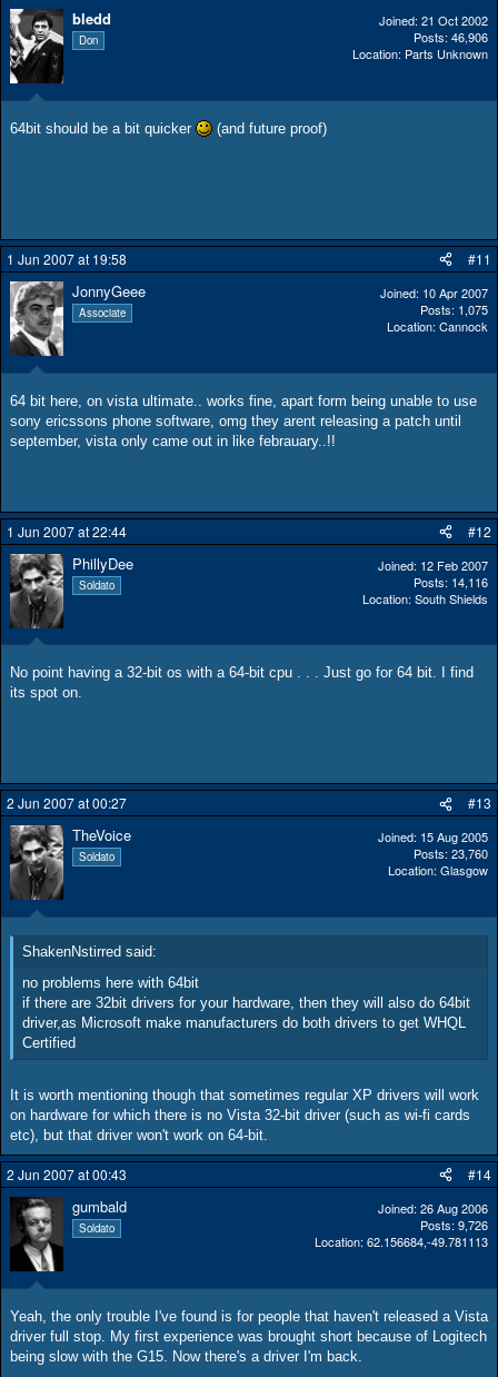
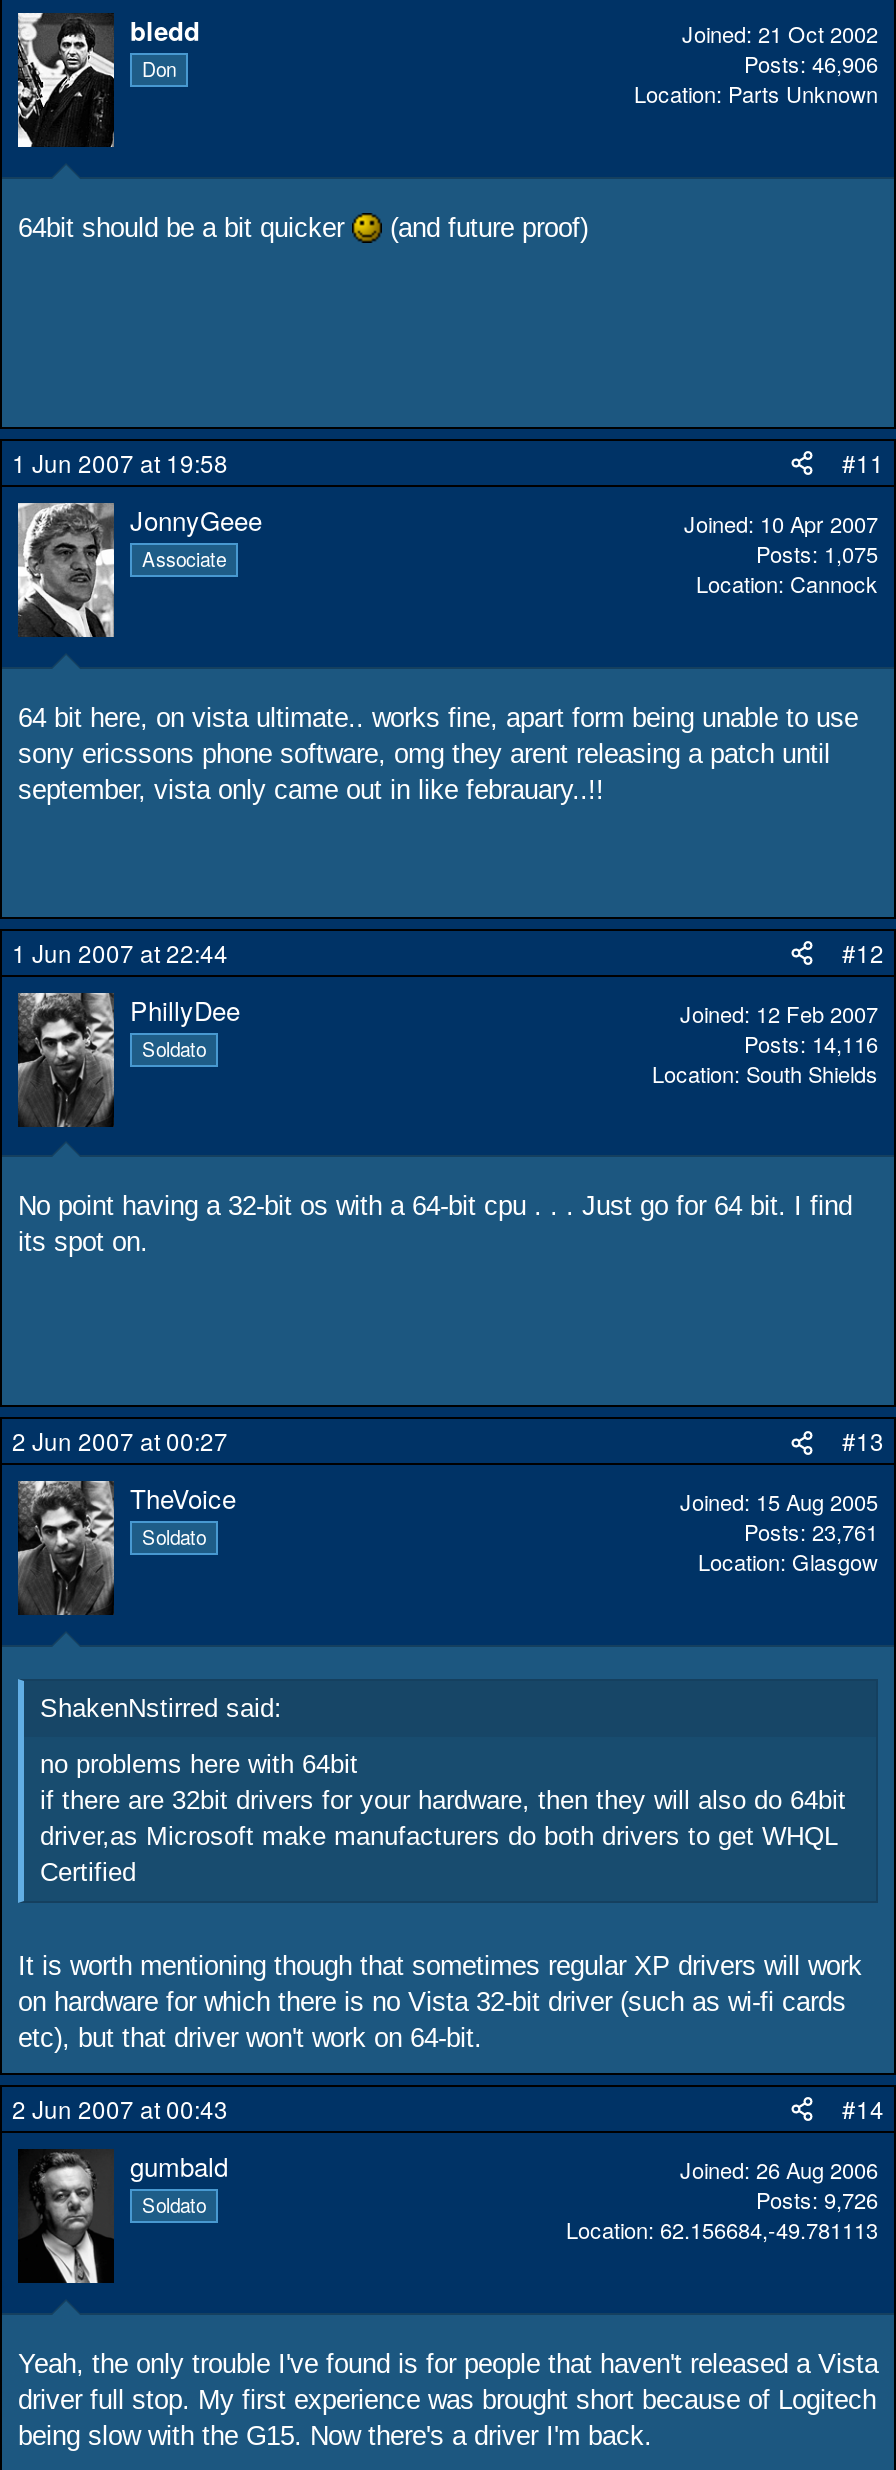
- Posts 23,760
+ Posts 23,761
